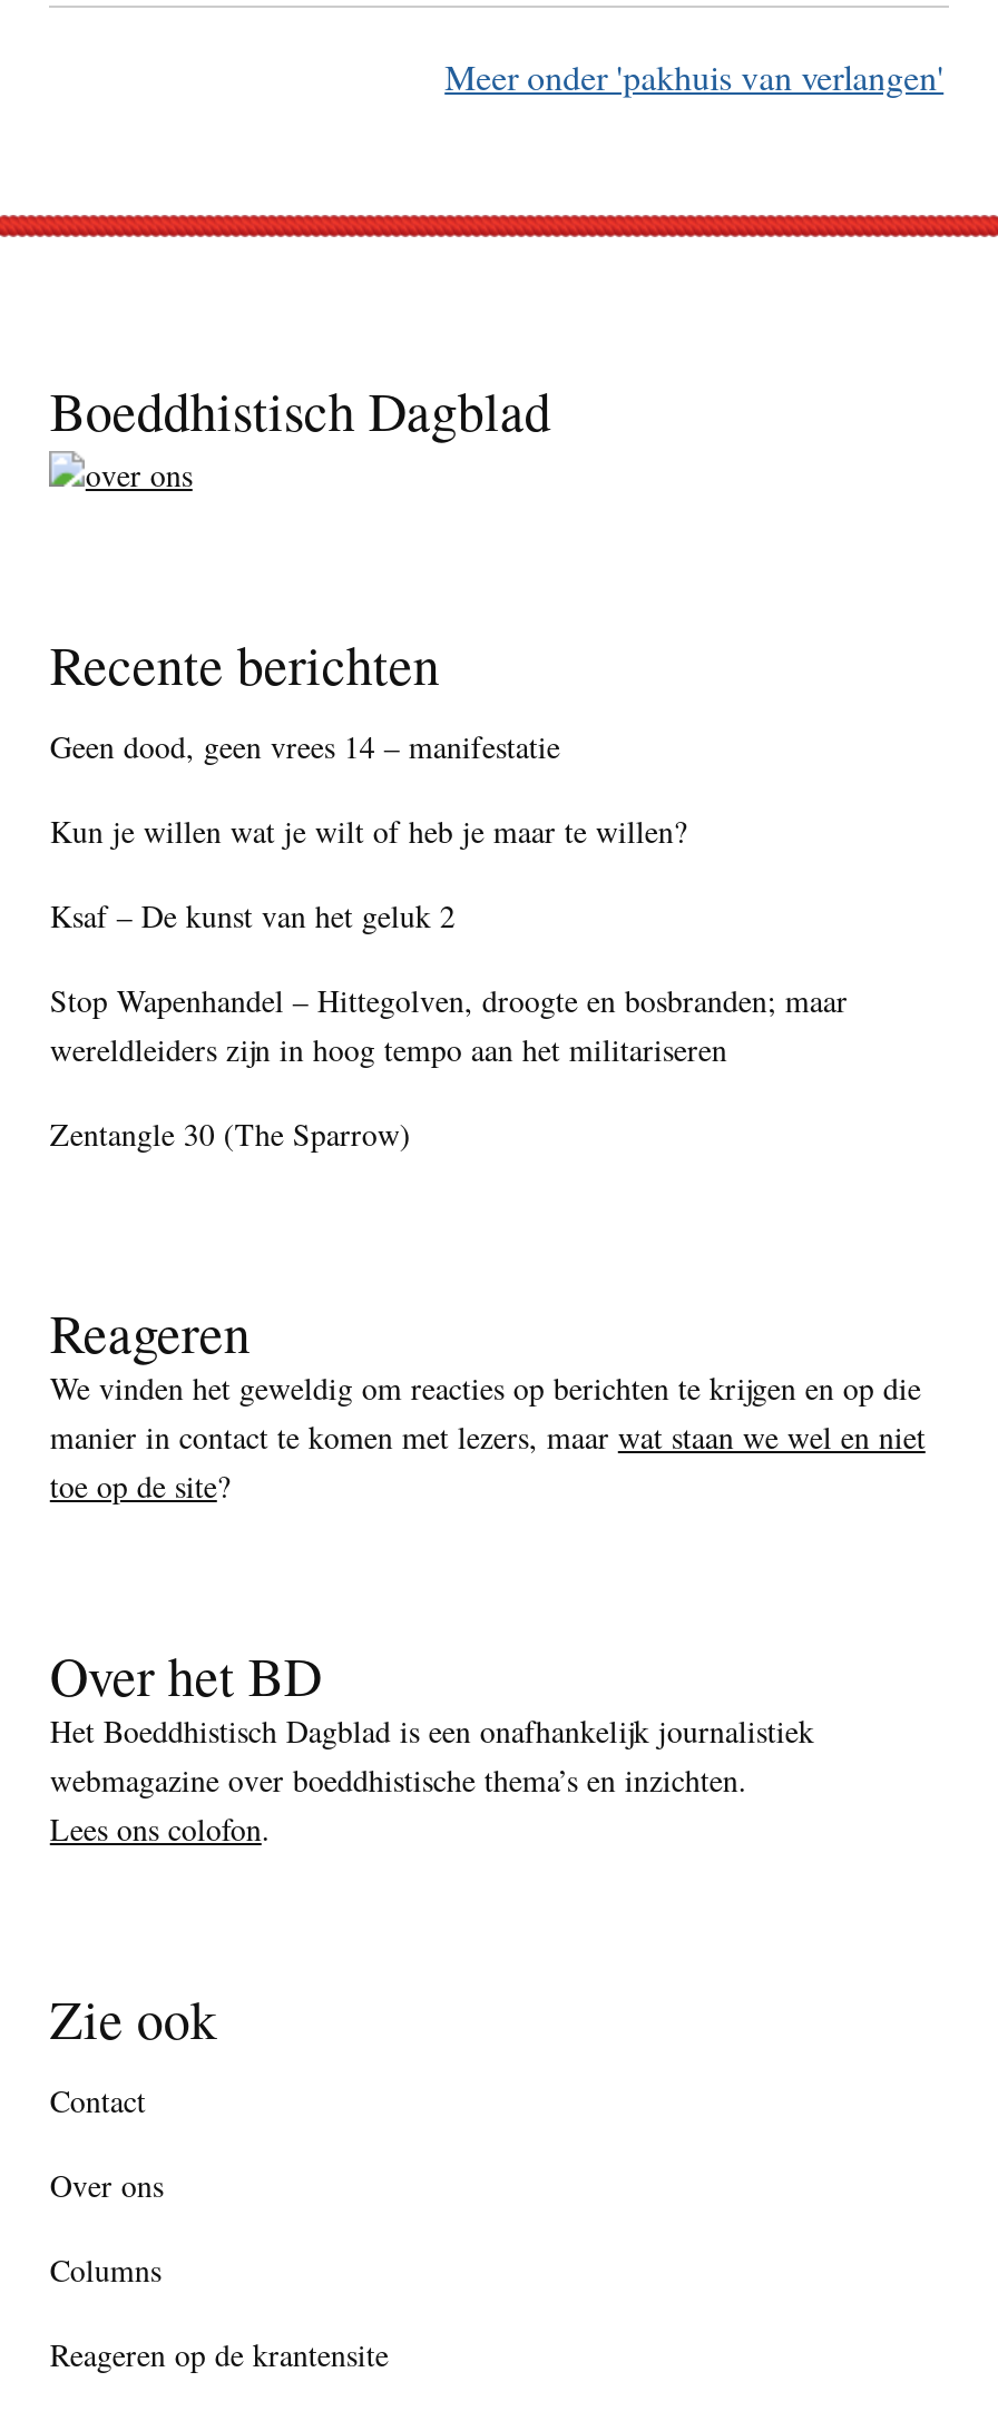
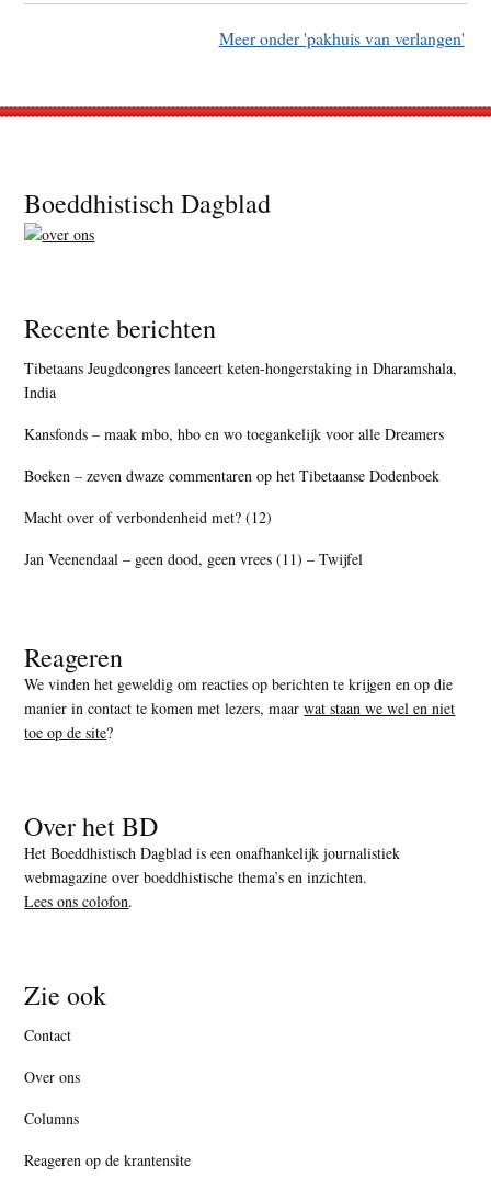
- Geen dood, geen vrees 14 – manifestatie
+ Tibetaans Jeugdcongres lanceert keten-hongerstaking in Dharamshala,
+ India

- Kun je willen wat je wilt of heb je maar te willen?
+ Kansfonds – maak mbo, hbo en wo toegankelijk voor alle Dreamers

- Ksaf – De kunst van het geluk 2
+ Boeken – zeven dwaze commentaren op het Tibetaanse Dodenboek

- Stop Wapenhandel – Hittegolven, droogte en bosbranden; maar
- wereldleiders zijn in hoog tempo aan het militariseren
+ Macht over of verbondenheid met? (12)

- Zentangle 30 (The Sparrow)
+ Jan Veenendaal – geen dood, geen vrees (11) – Twijfel
